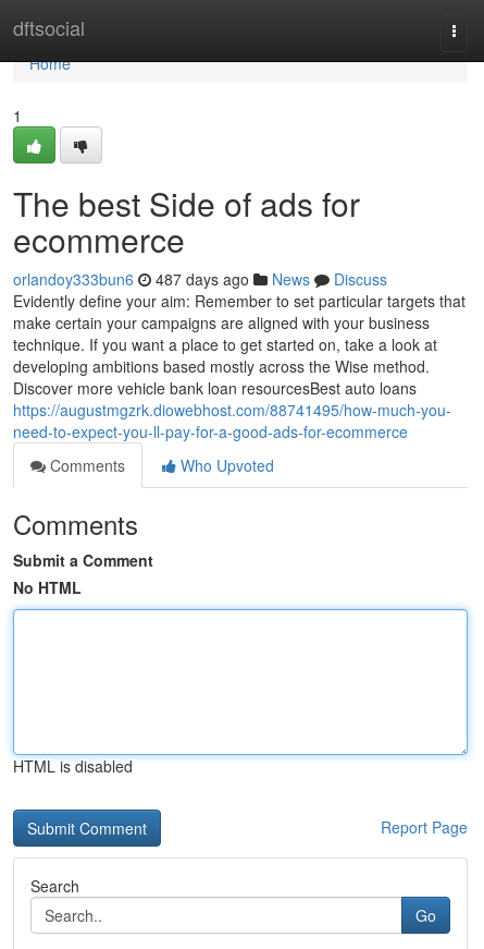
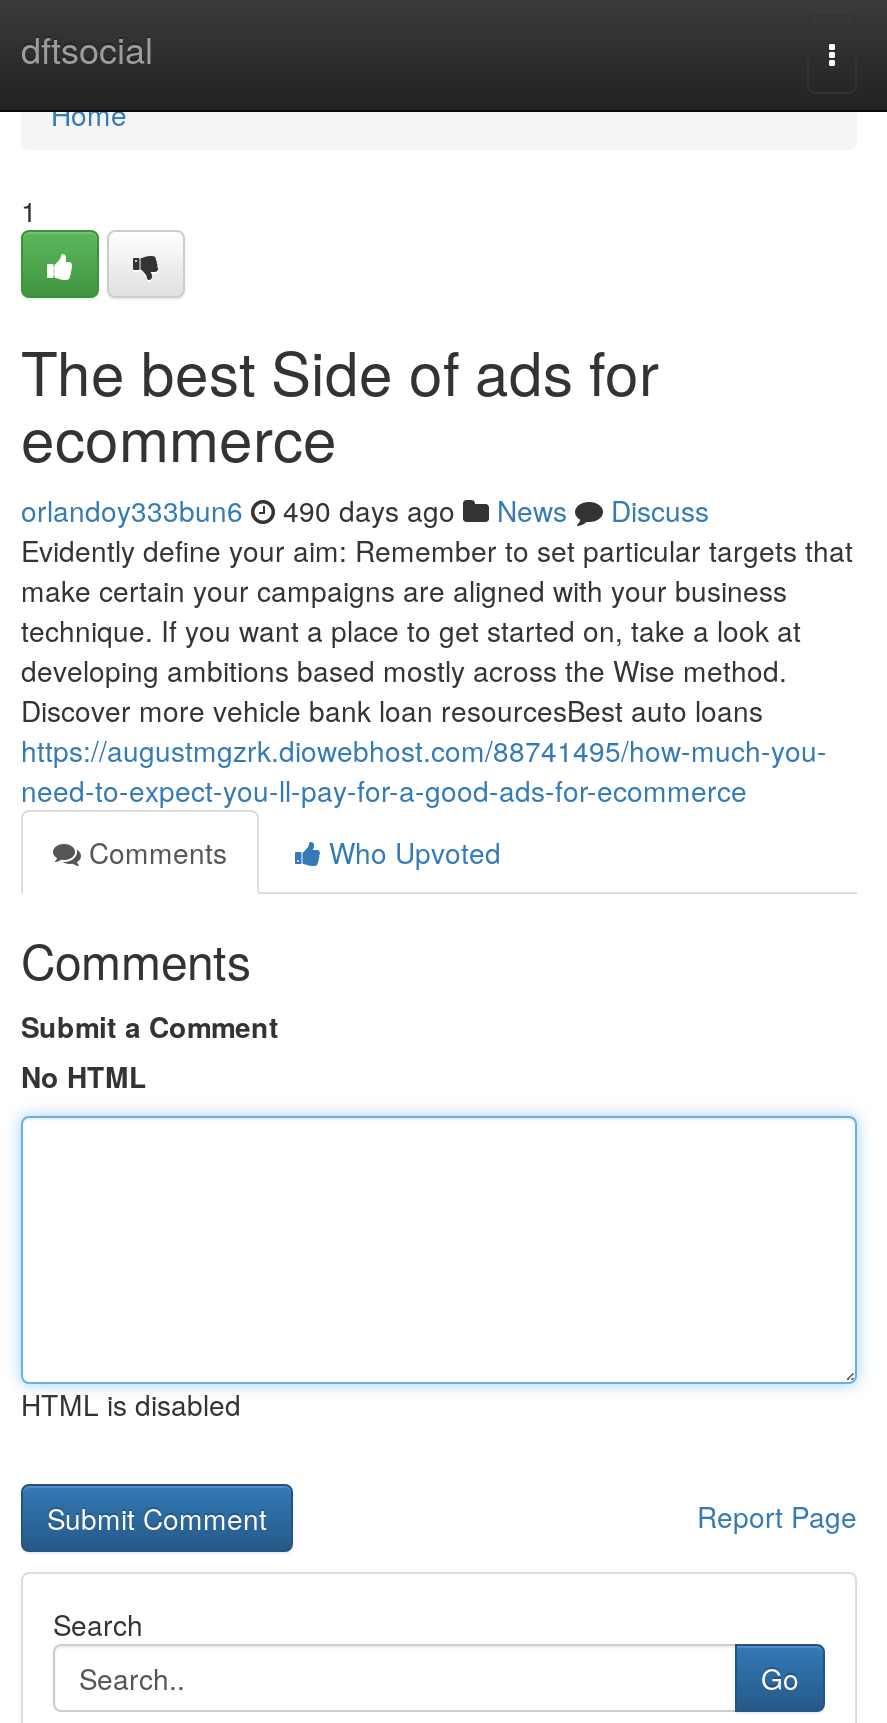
- orlandoy333bun6 487 days ago News Discuss
+ orlandoy333bun6 490 days ago News Discuss
